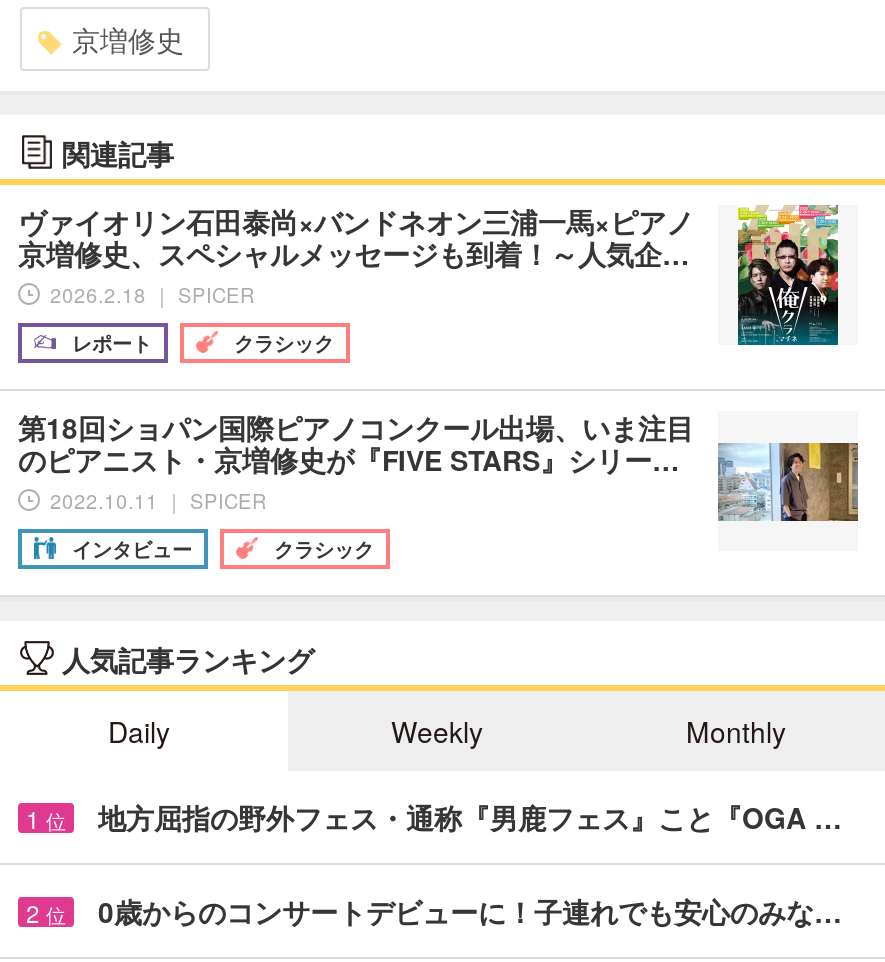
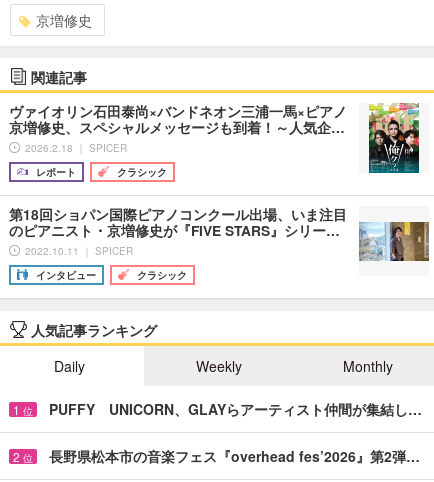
- 地方屈指の野外フェス・通称『男鹿フェス』こと『OGA …
+ PUFFY UNICORN、GLAYらアーティスト仲間が集結し…

- 0歳からのコンサートデビューに！子連れでも安心のみな…
+ 長野県松本市の音楽フェス『overhead fes’2026』第2弾…
